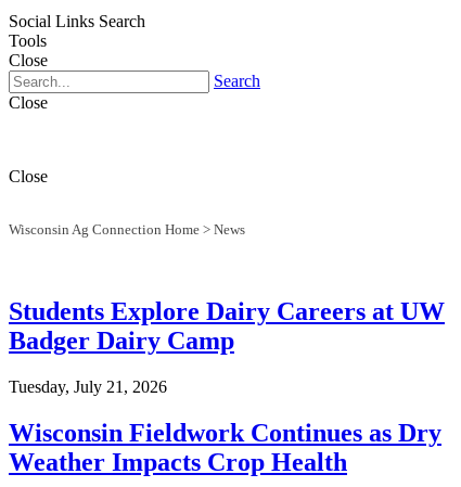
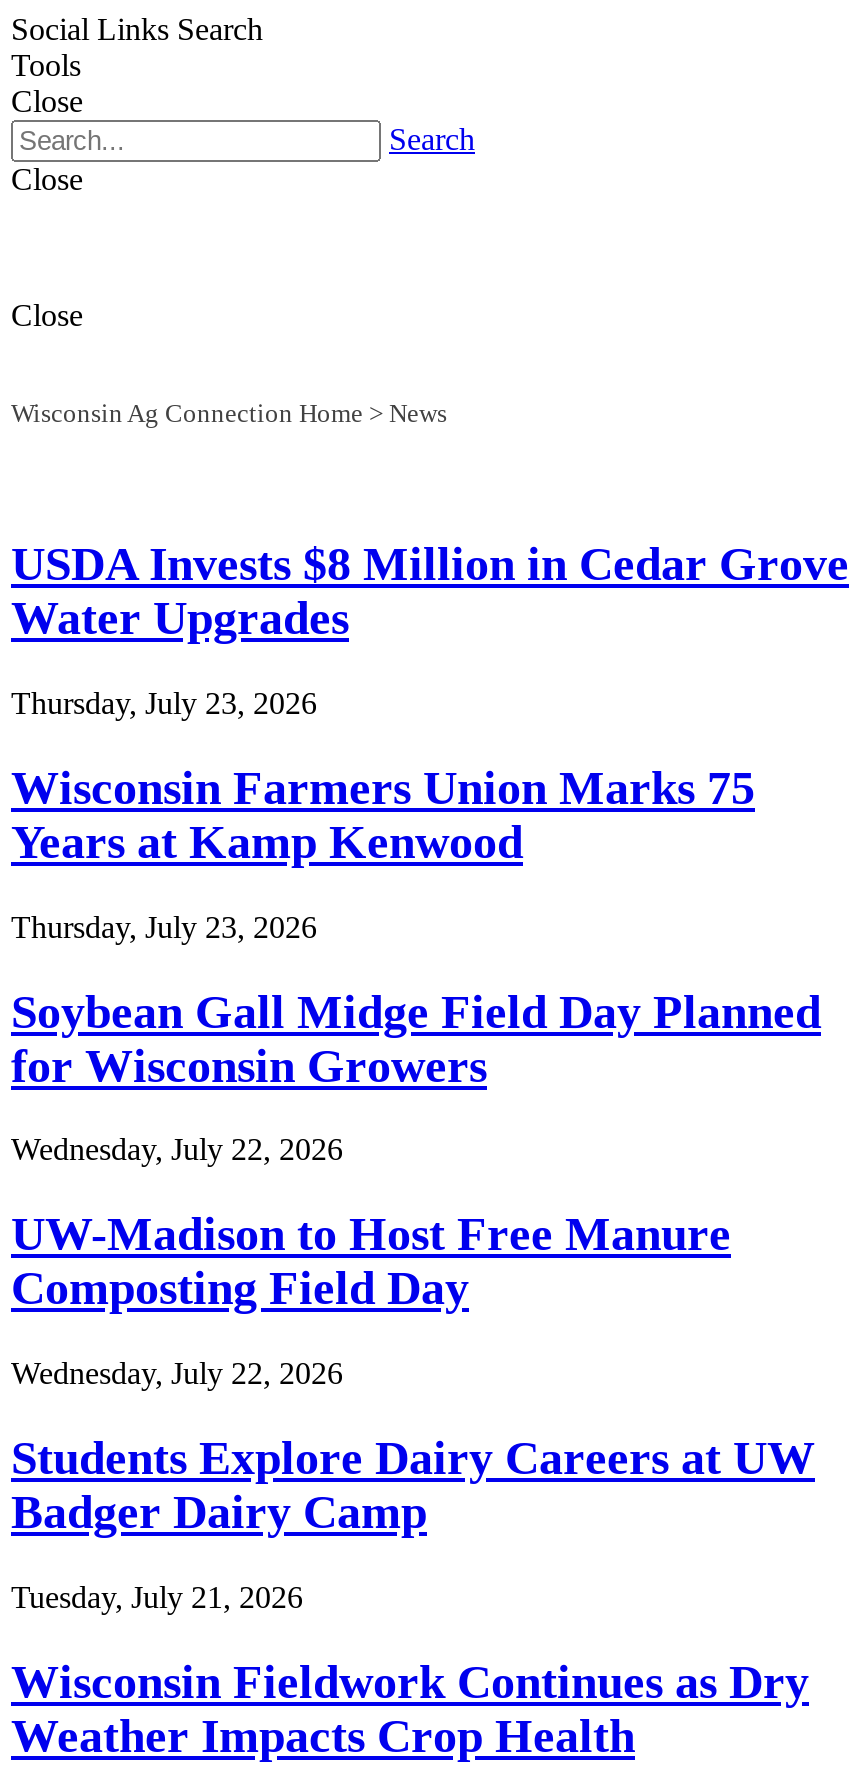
+ USDA Invests $8 Million in Cedar Grove
+ Water Upgrades
+ Thursday, July 23, 2026
+ Wisconsin Farmers Union Marks 75
+ Years at Kamp Kenwood
+ Thursday, July 23, 2026
+ Soybean Gall Midge Field Day Planned
+ for Wisconsin Growers
+ Wednesday, July 22, 2026
+ UW-Madison to Host Free Manure
+ Composting Field Day
+ Wednesday, July 22, 2026
